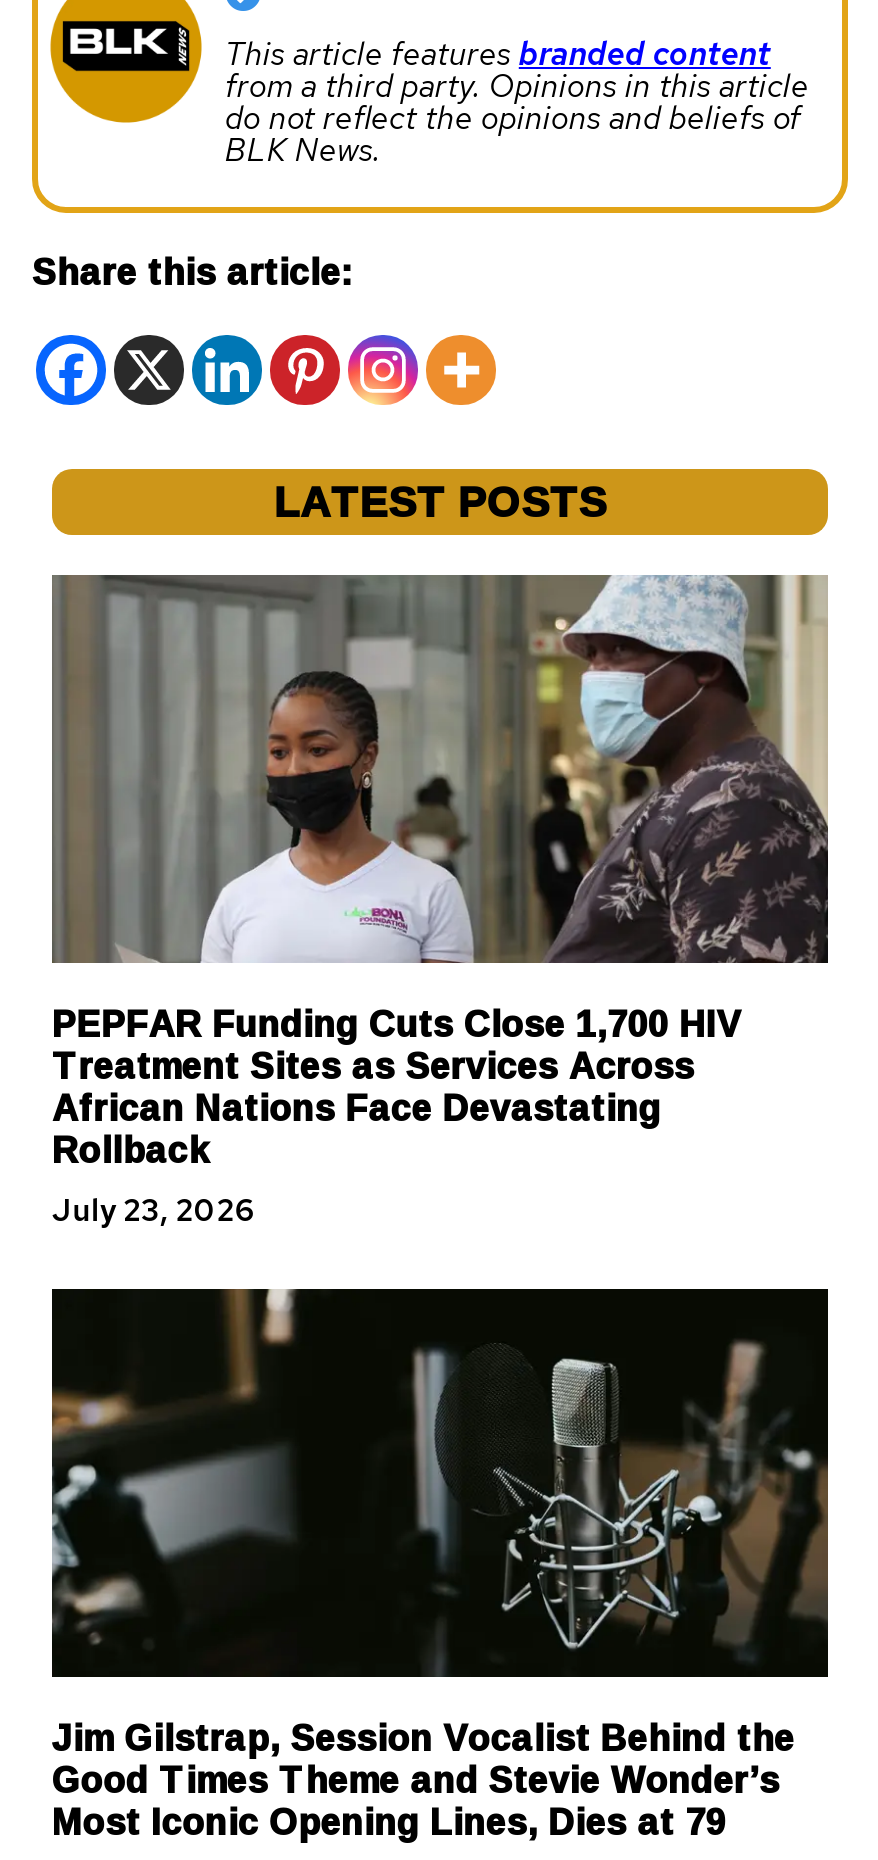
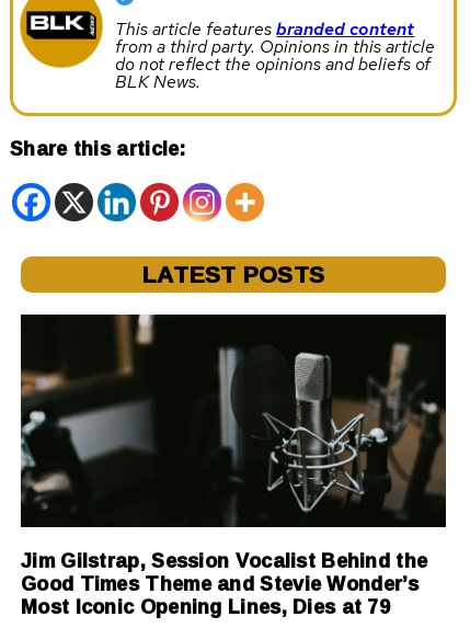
- [image]
- PEPFAR Funding Cuts Close 1,700 HIV
- Treatment Sites as Services Across
- African Nations Face Devastating
- Rollback
- July 23, 2026
